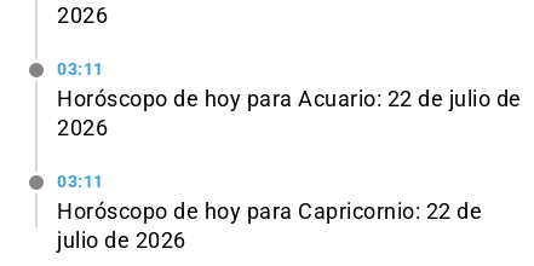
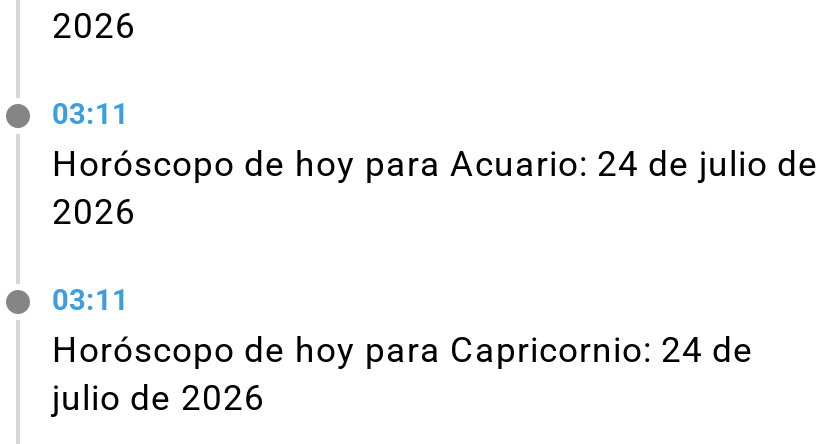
- Horóscopo de hoy para Acuario: 22 de julio de
+ Horóscopo de hoy para Acuario: 24 de julio de

- Horóscopo de hoy para Capricornio: 22 de
+ Horóscopo de hoy para Capricornio: 24 de
